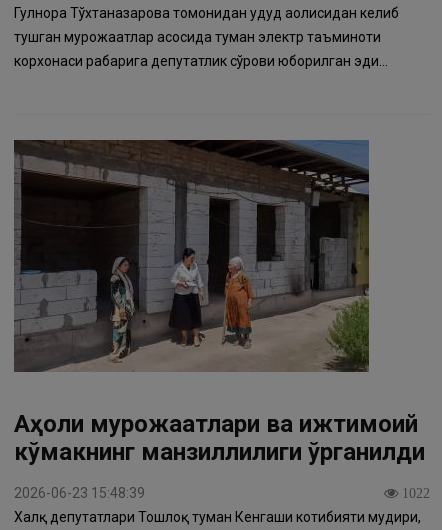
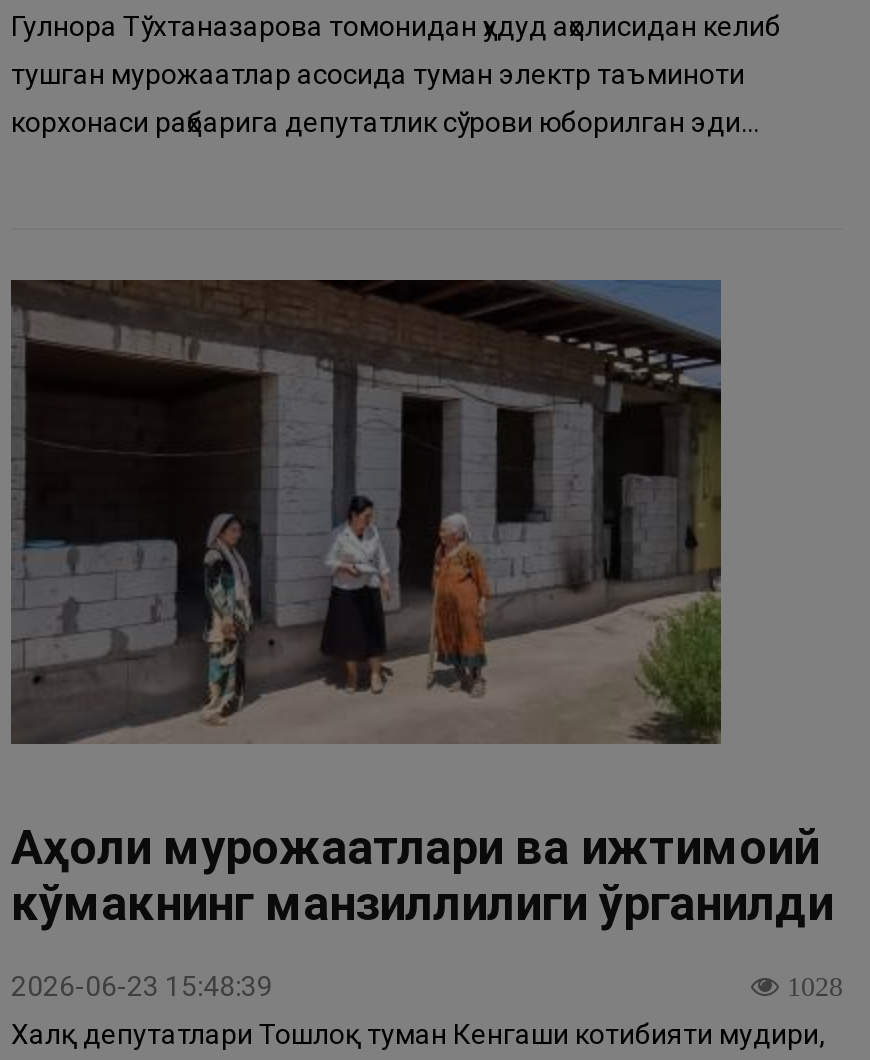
- 1022
+ 1028
